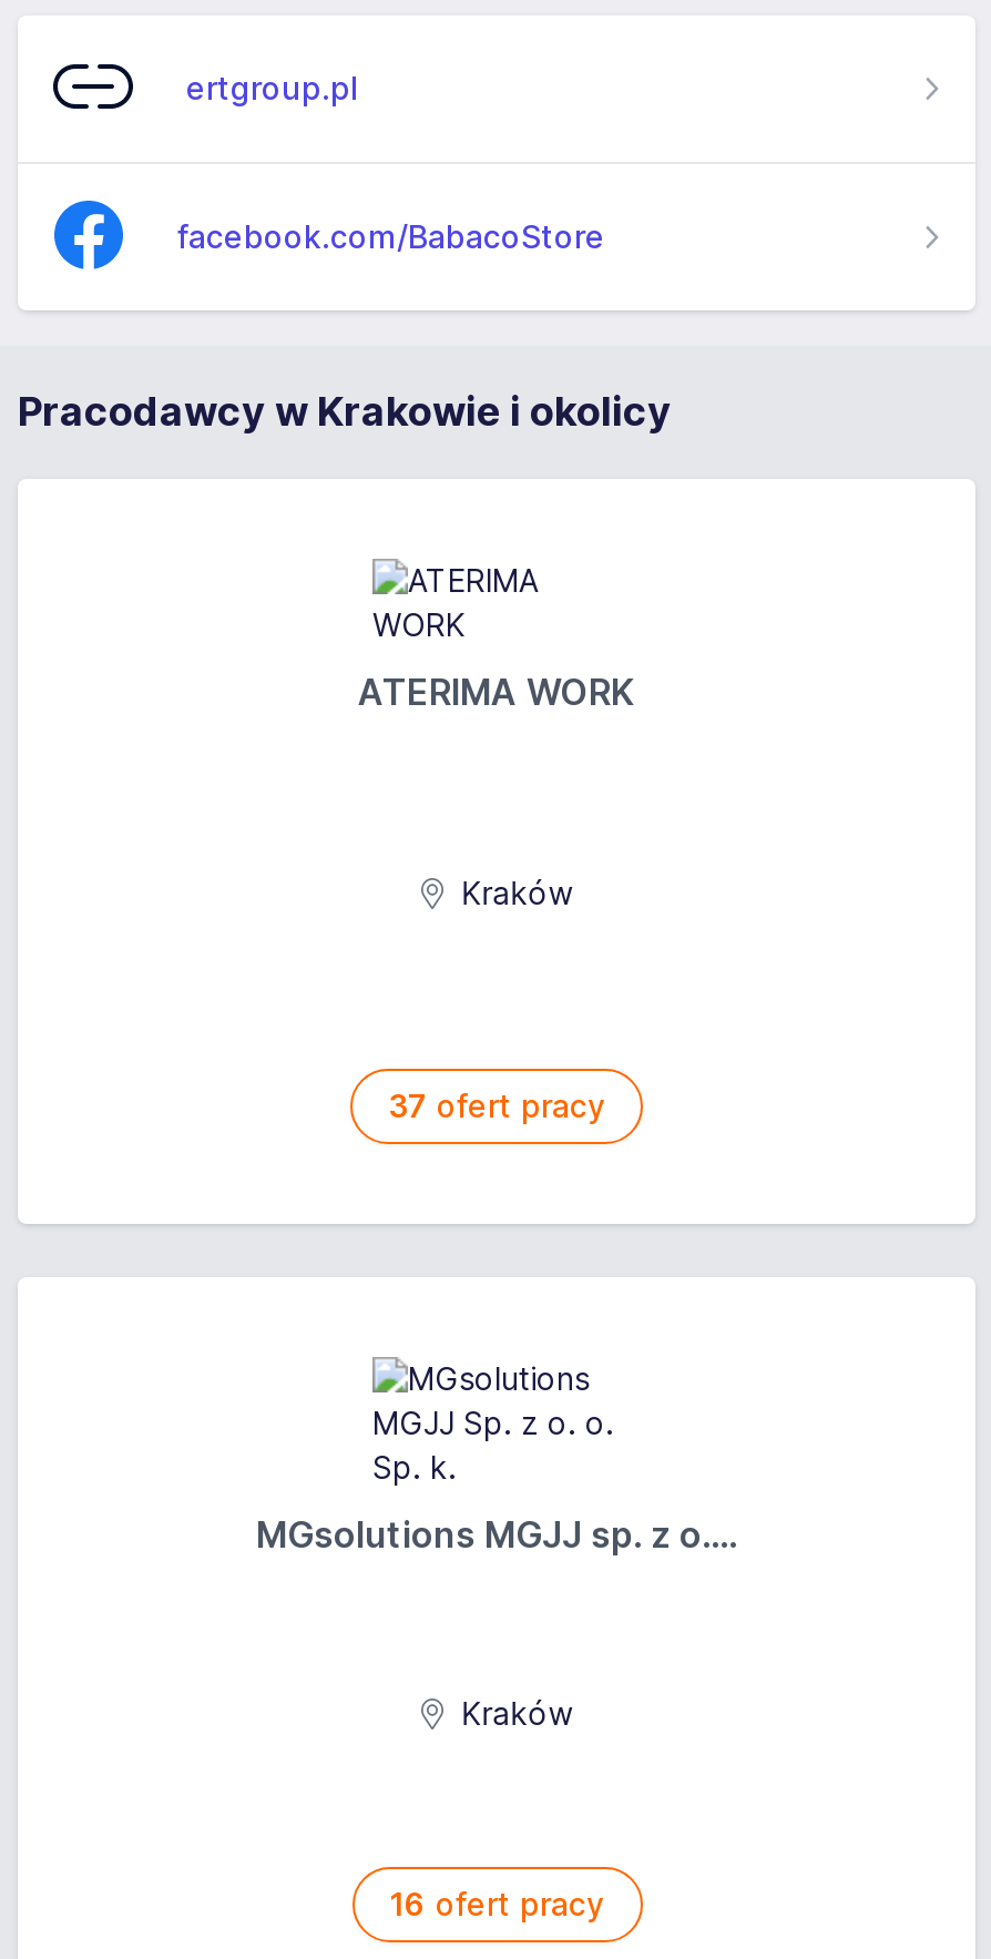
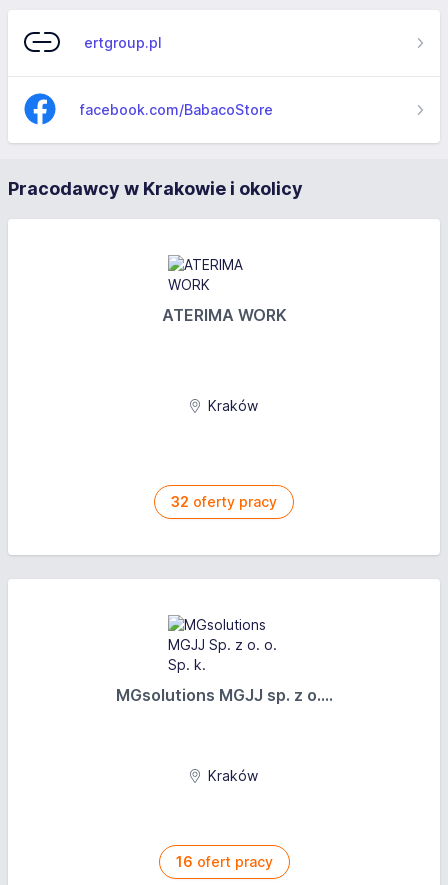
- 37 ofert pracy
+ 32 oferty pracy
